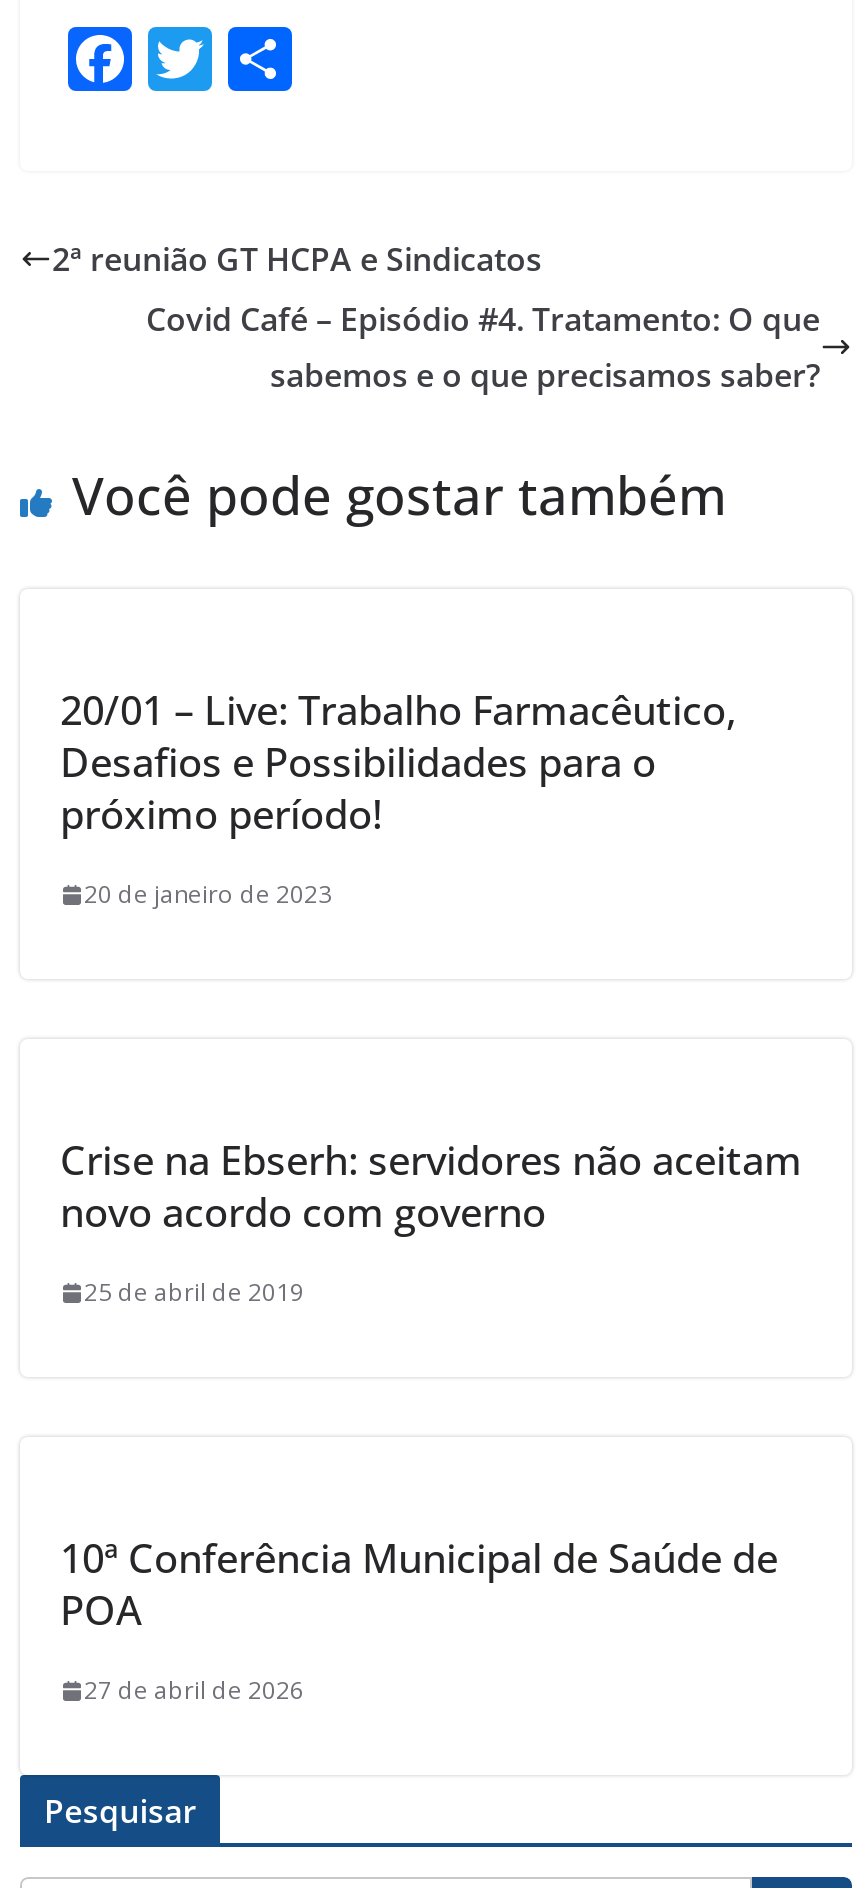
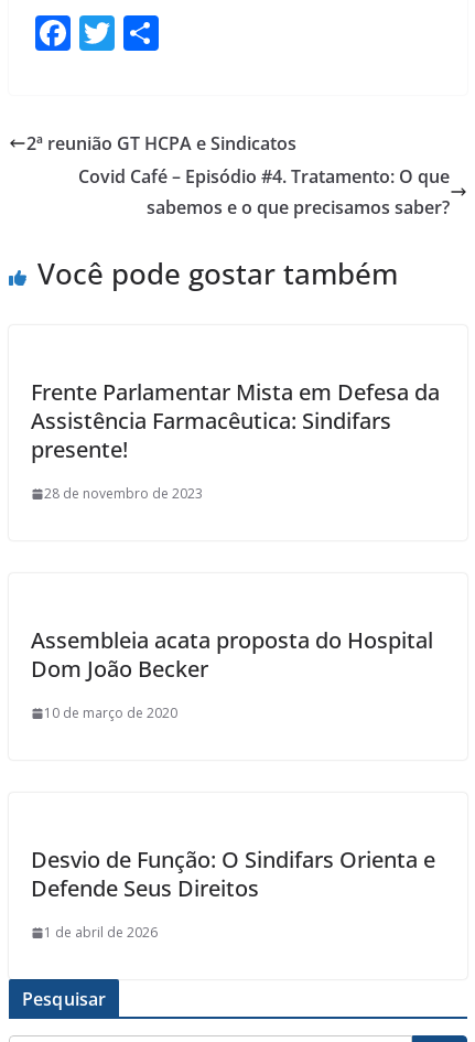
- 20/01 – Live: Trabalho Farmacêutico,
- Desafios e Possibilidades para o
- próximo período!
+ Frente Parlamentar Mista em Defesa da
+ Assistência Farmacêutica: Sindifars
+ presente!

- 20 de janeiro de 2023
+ 28 de novembro de 2023

- Crise na Ebserh: servidores não aceitam
- novo acordo com governo
+ Assembleia acata proposta do Hospital
+ Dom João Becker

- 25 de abril de 2019
+ 10 de março de 2020

- 10ª Conferência Municipal de Saúde de
- POA
+ Desvio de Função: O Sindifars Orienta e
+ Defende Seus Direitos

- 27 de abril de 2026
+ 1 de abril de 2026
